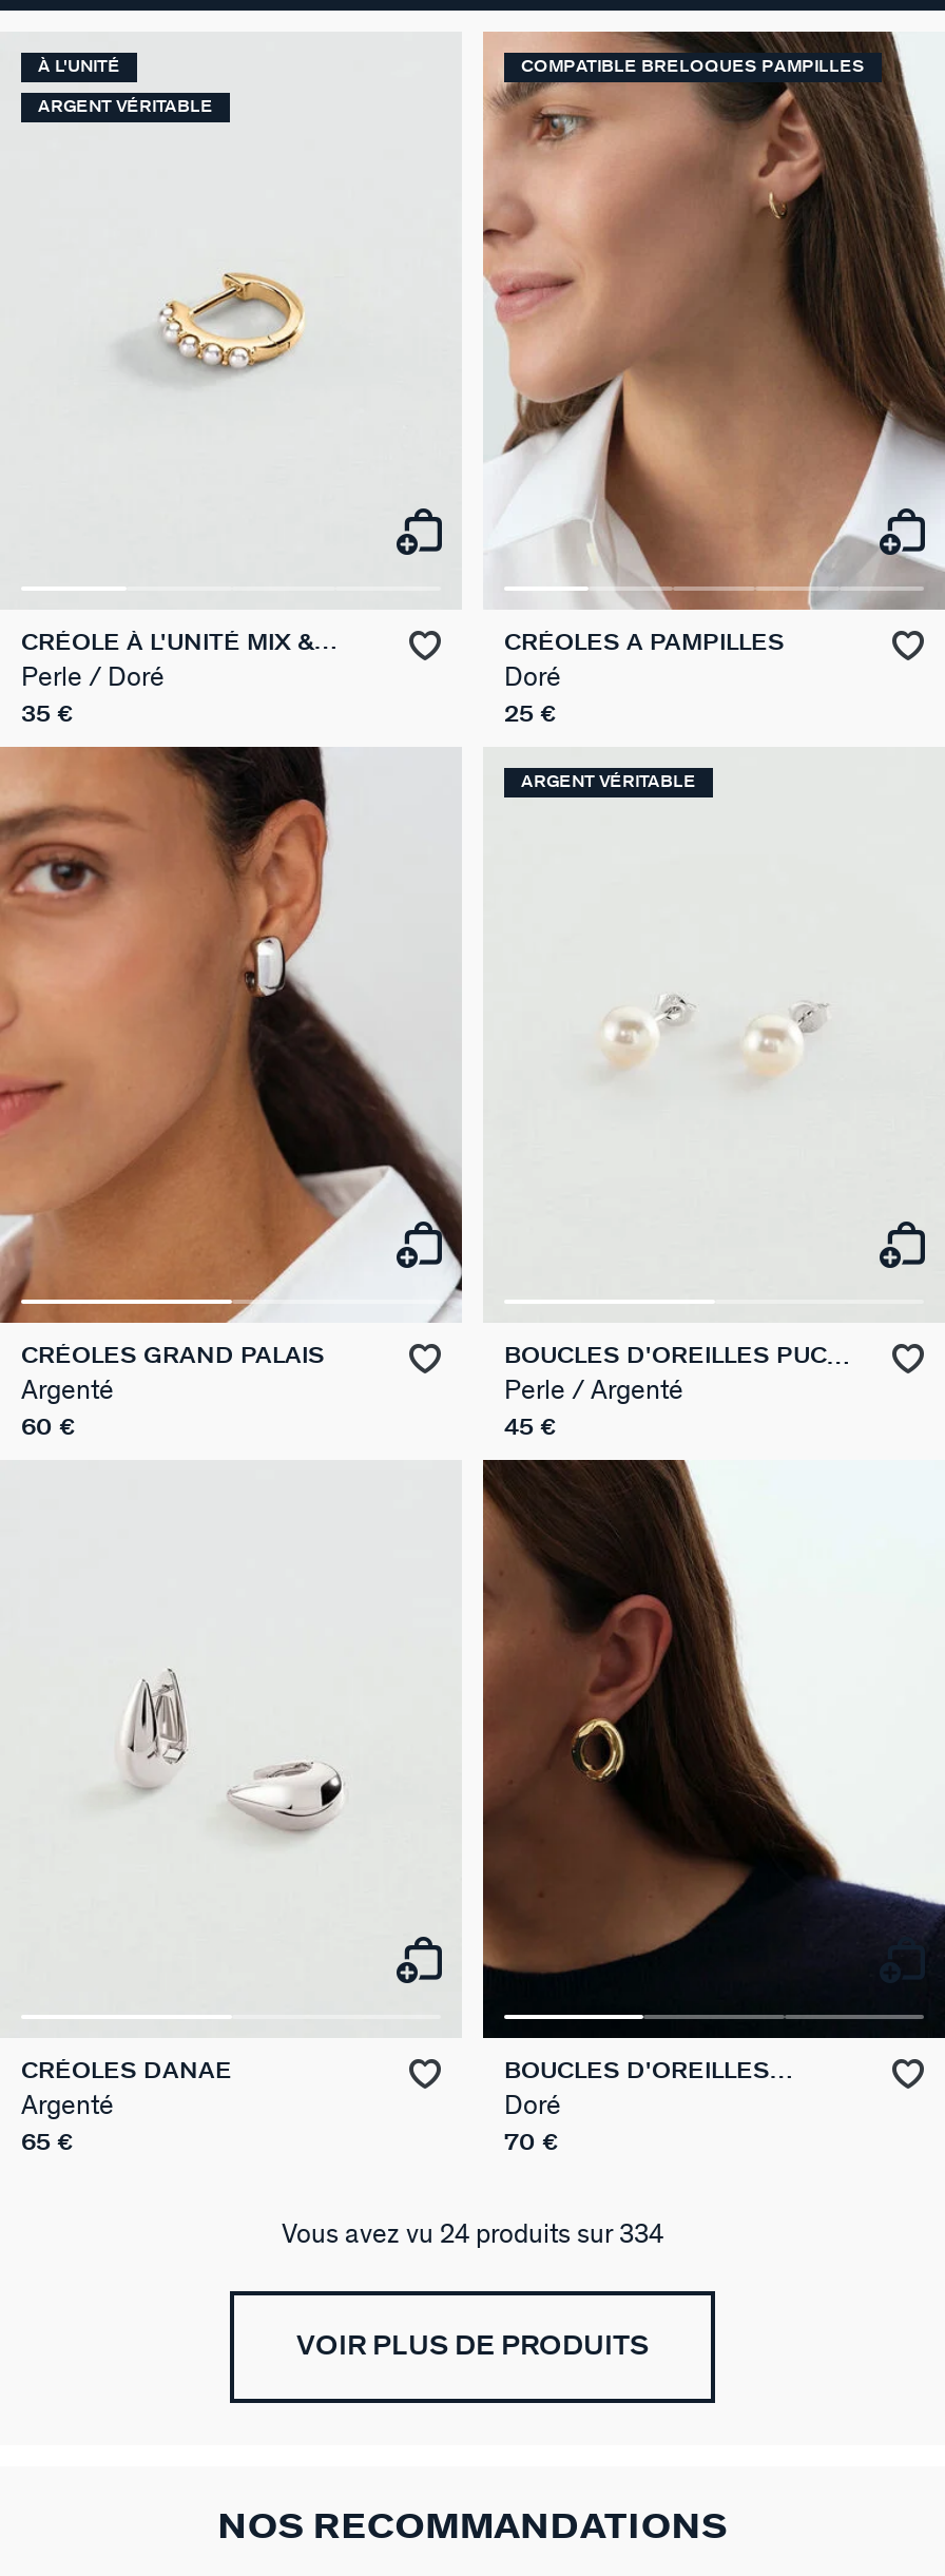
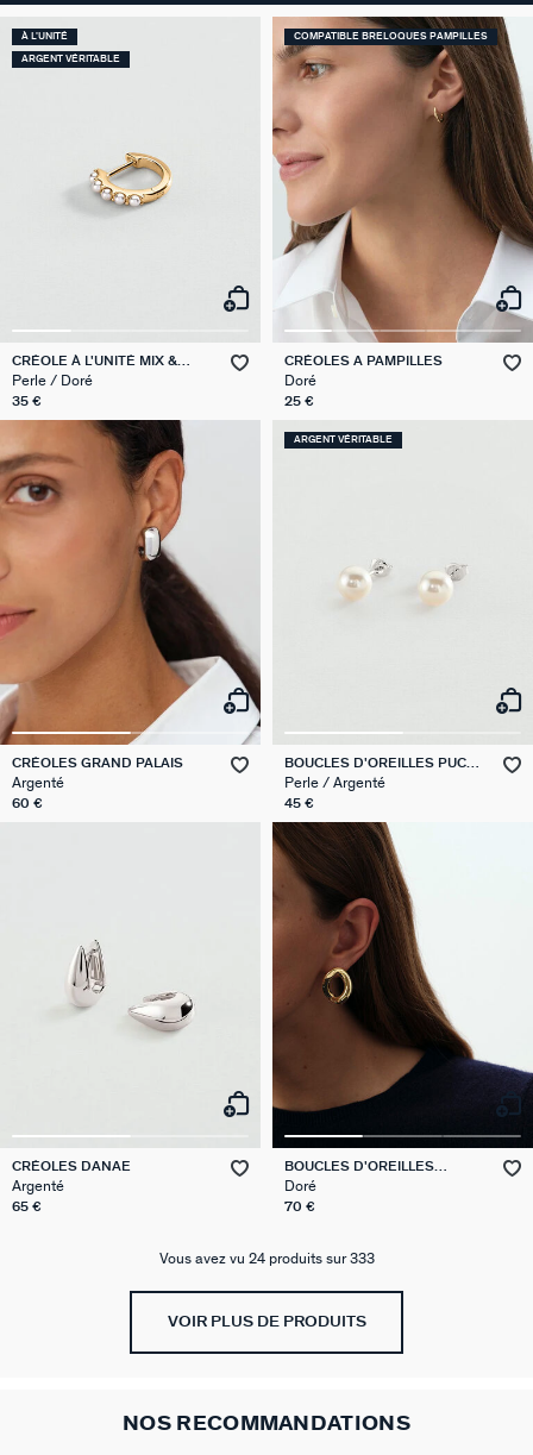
- Vous avez vu 24 produits sur 334
+ Vous avez vu 24 produits sur 333
